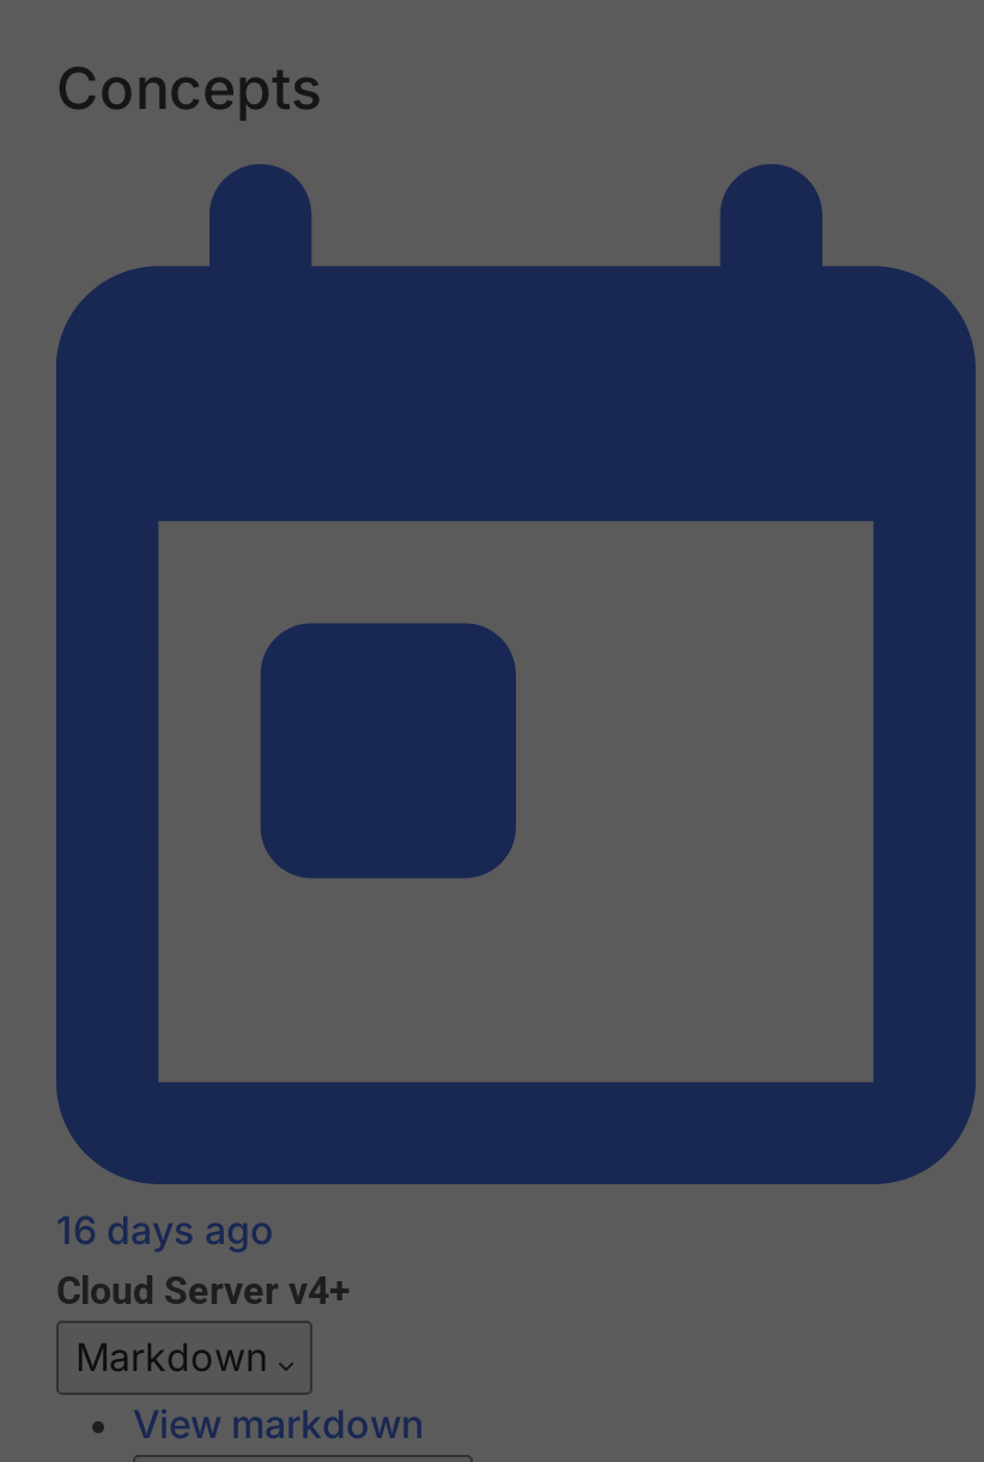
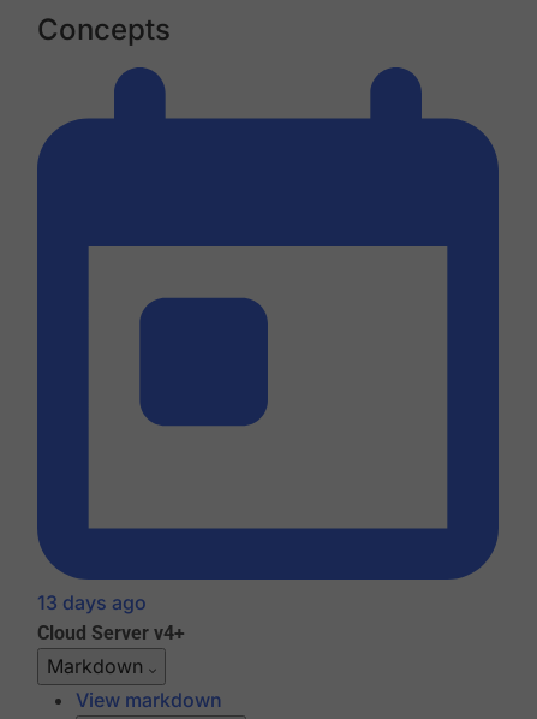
- 16 days ago
+ 13 days ago
